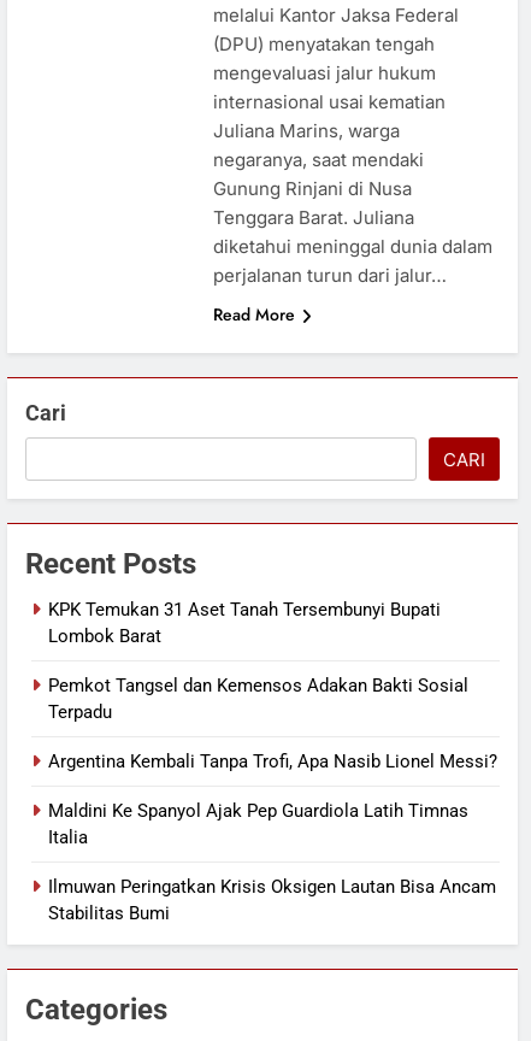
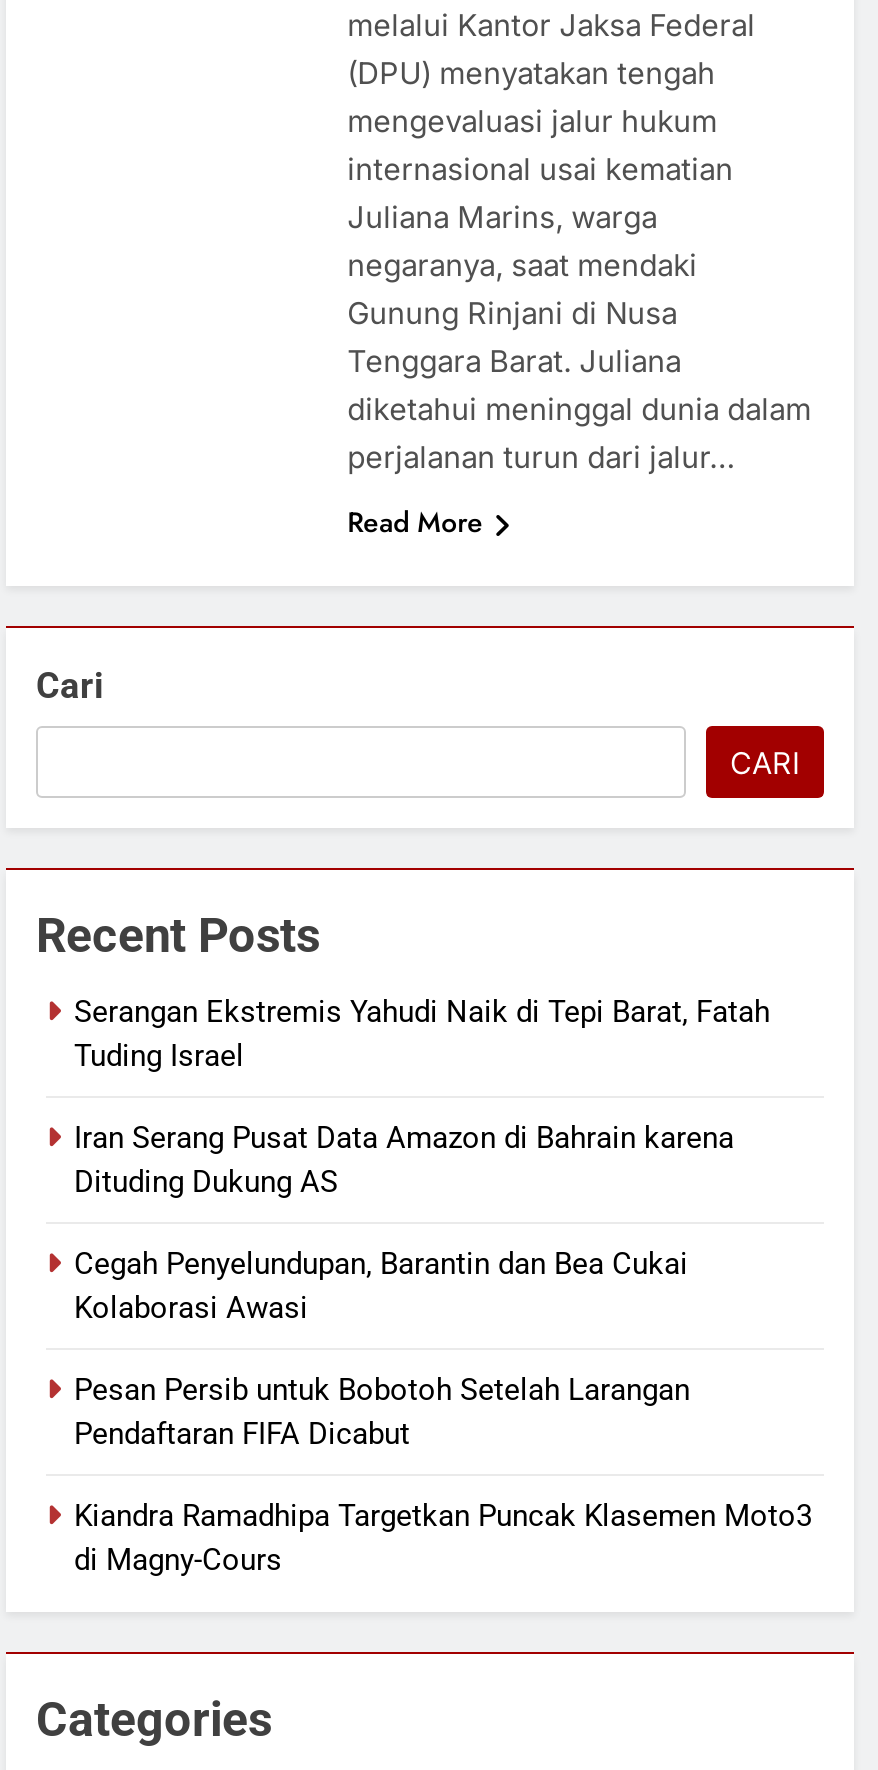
- KPK Temukan 31 Aset Tanah Tersembunyi Bupati
- Lombok Barat
+ Serangan Ekstremis Yahudi Naik di Tepi Barat, Fatah
+ Tuding Israel

- Pemkot Tangsel dan Kemensos Adakan Bakti Sosial
- Terpadu
+ Iran Serang Pusat Data Amazon di Bahrain karena
+ Dituding Dukung AS

- Argentina Kembali Tanpa Trofi, Apa Nasib Lionel Messi?
+ Cegah Penyelundupan, Barantin dan Bea Cukai
+ Kolaborasi Awasi

- Maldini Ke Spanyol Ajak Pep Guardiola Latih Timnas
- Italia
+ Pesan Persib untuk Bobotoh Setelah Larangan
+ Pendaftaran FIFA Dicabut

- Ilmuwan Peringatkan Krisis Oksigen Lautan Bisa Ancam
- Stabilitas Bumi
+ Kiandra Ramadhipa Targetkan Puncak Klasemen Moto3
+ di Magny-Cours
